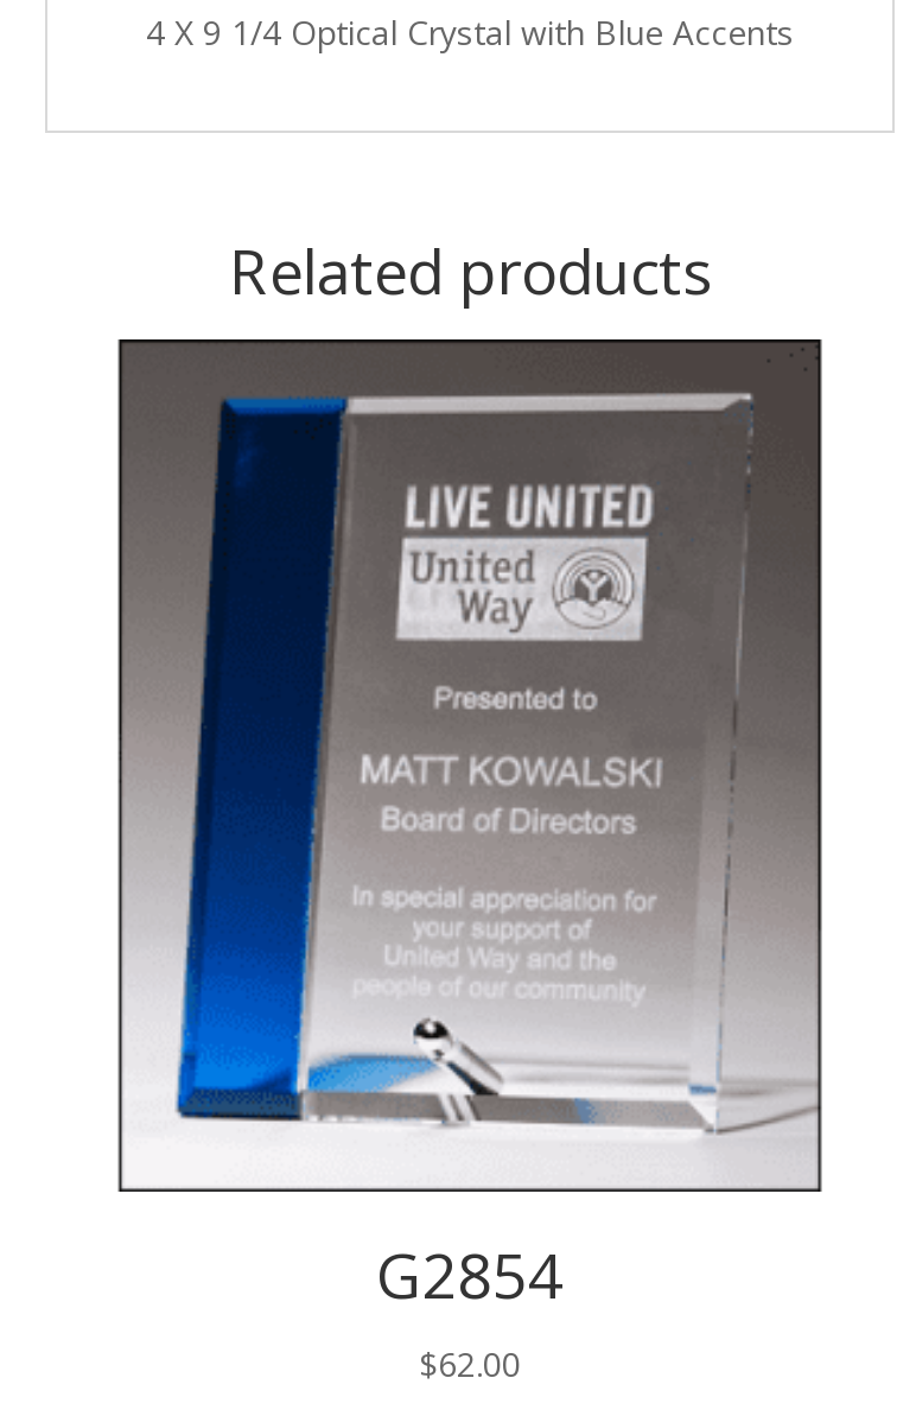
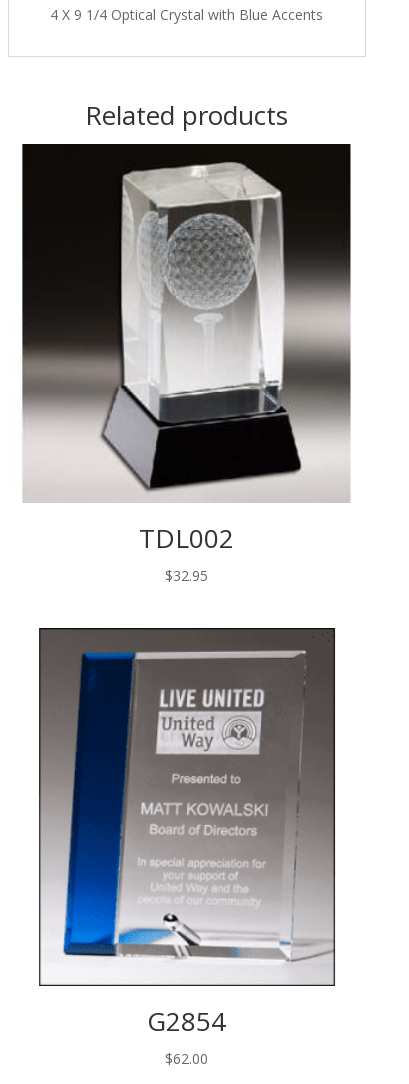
+ [image]
+ TDL002
+ $32.95
